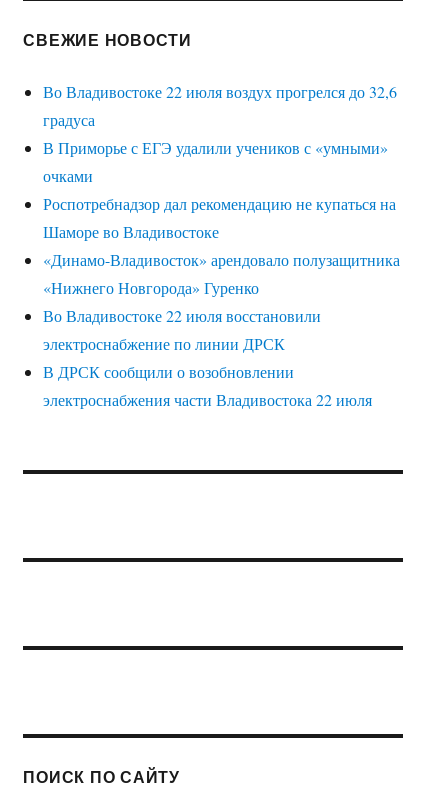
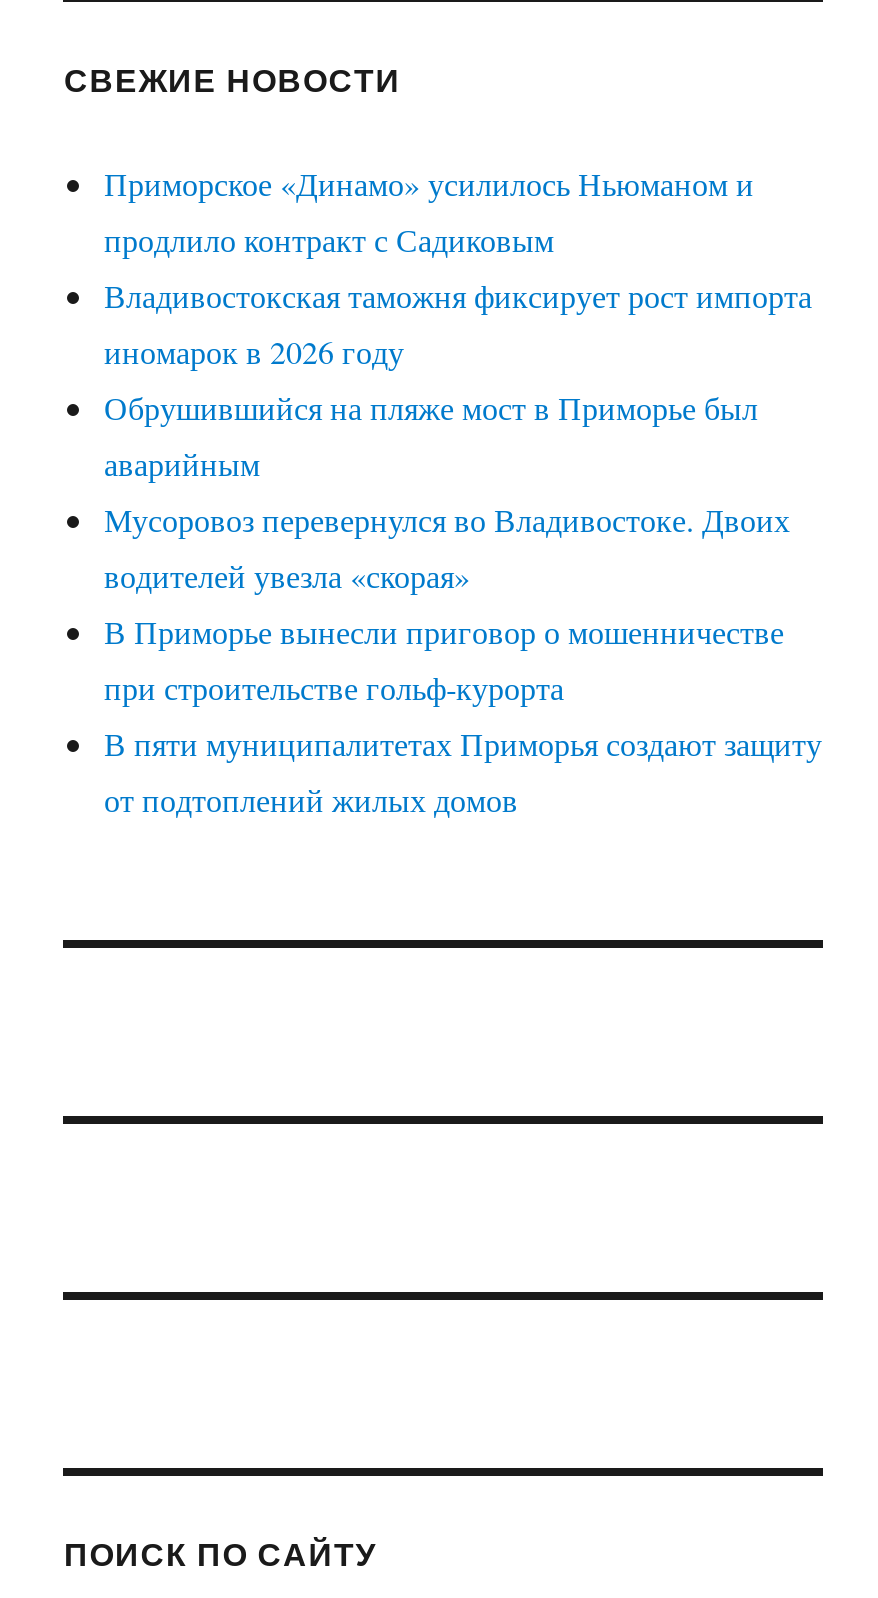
- Во Владивостоке 22 июля воздух прогрелся до 32,6
- градуса
- В Приморье с ЕГЭ удалили учеников с «умными»
- очками
- Роспотребнадзор дал рекомендацию не купаться на
- Шаморе во Владивостоке
- «Динамо-Владивосток» арендовало полузащитника
- «Нижнего Новгорода» Гуренко
- Во Владивостоке 22 июля восстановили
- электроснабжение по линии ДРСК
- В ДРСК сообщили о возобновлении
- электроснабжения части Владивостока 22 июля
+ Приморское «Динамо» усилилось Ньюманом и
+ продлило контракт с Садиковым
+ Владивостокская таможня фиксирует рост импорта
+ иномарок в 2026 году
+ Обрушившийся на пляже мост в Приморье был
+ аварийным
+ Мусоровоз перевернулся во Владивостоке. Двоих
+ водителей увезла «скорая»
+ В Приморье вынесли приговор о мошенничестве
+ при строительстве гольф‑курорта
+ В пяти муниципалитетах Приморья создают защиту
+ от подтоплений жилых домов
